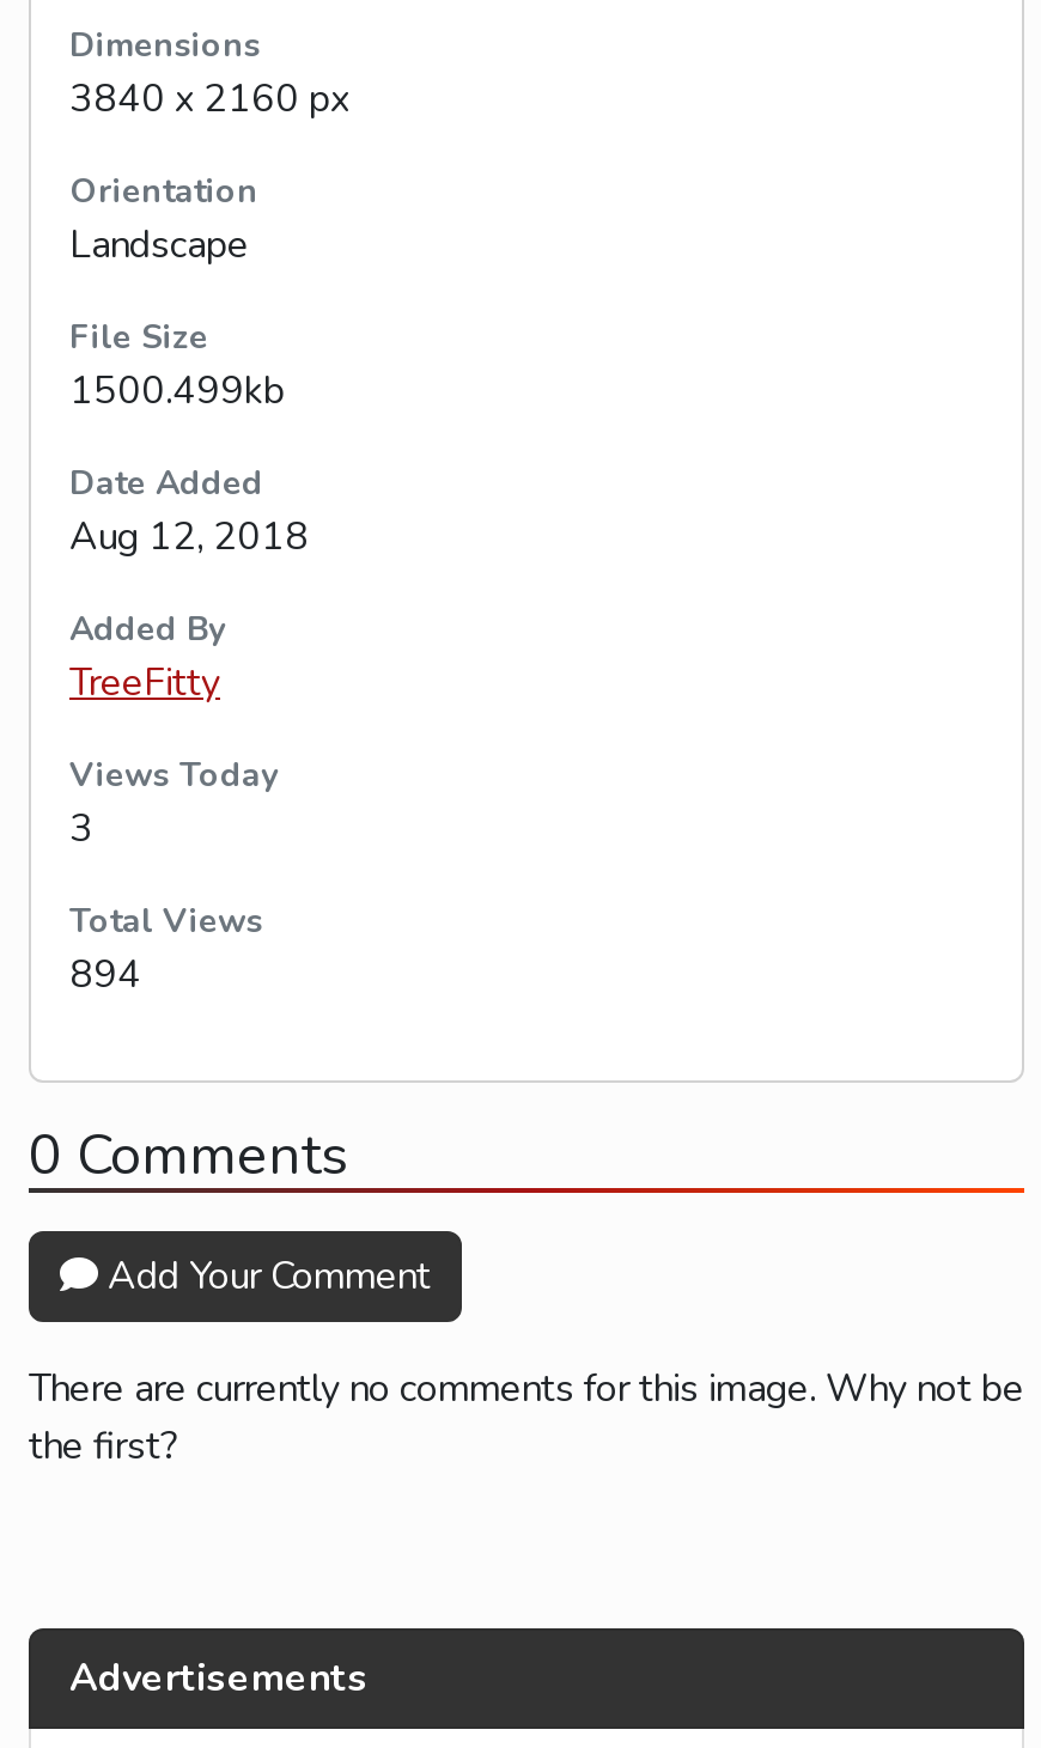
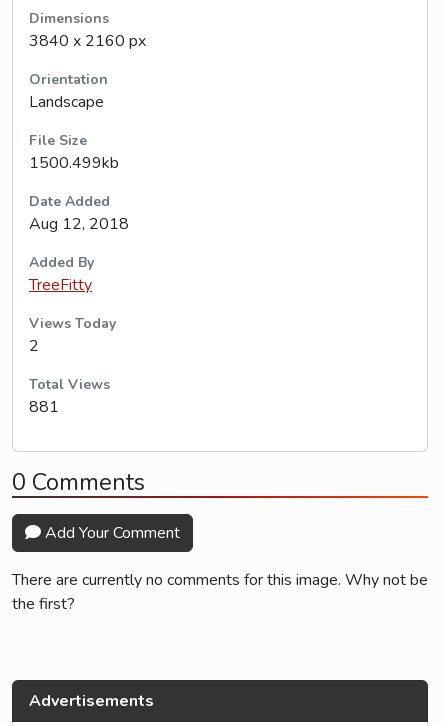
- 3
+ 2

- 894
+ 881
